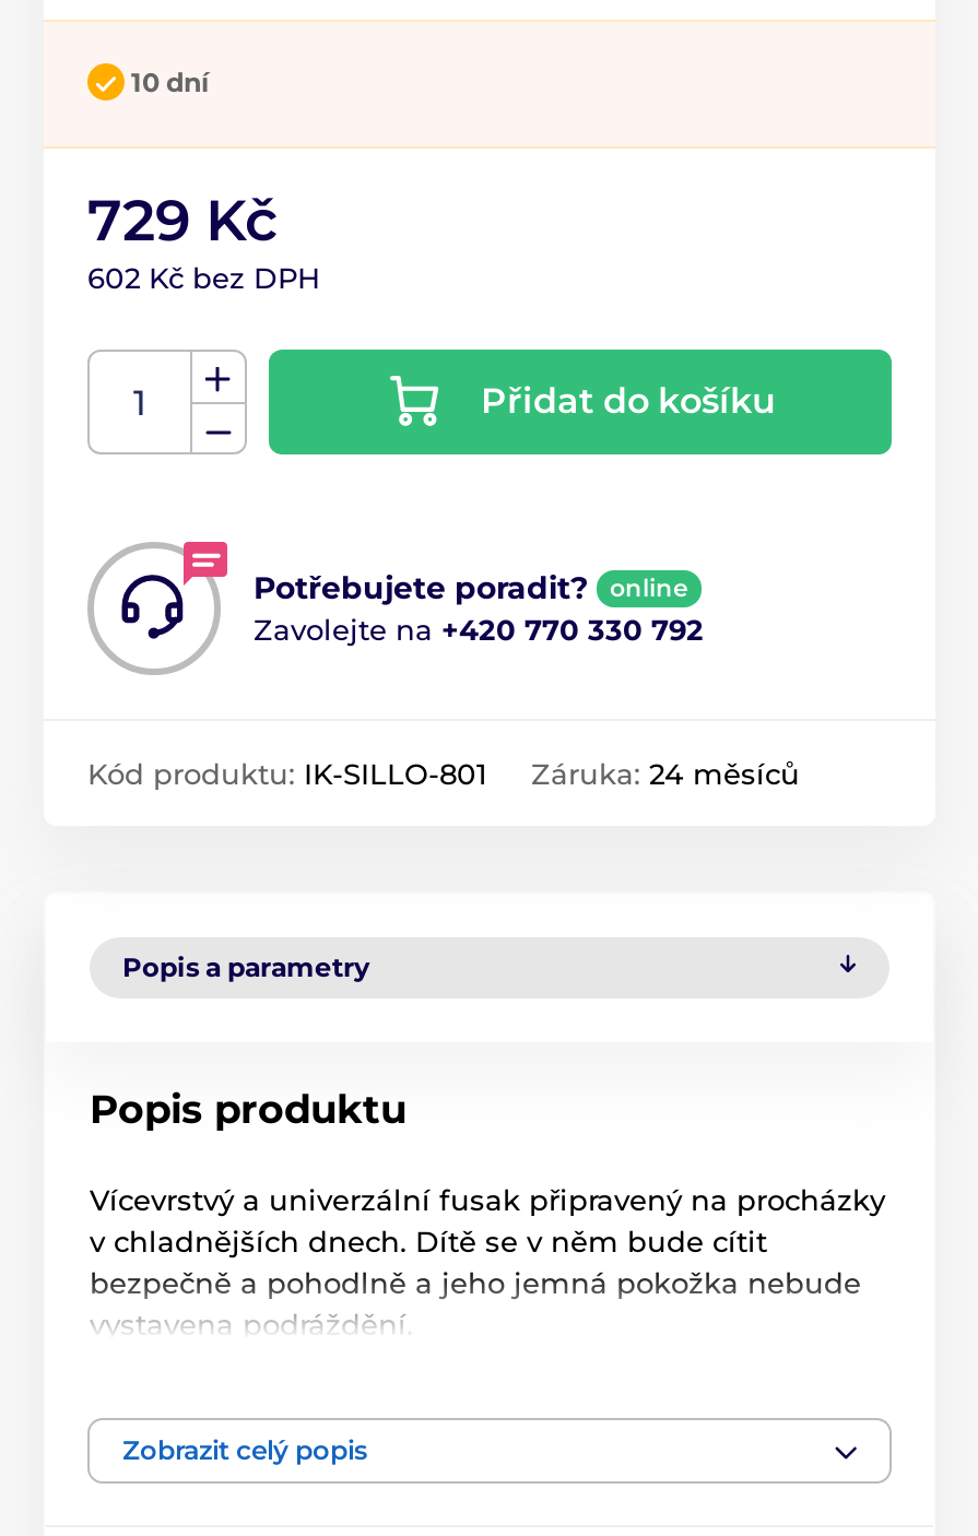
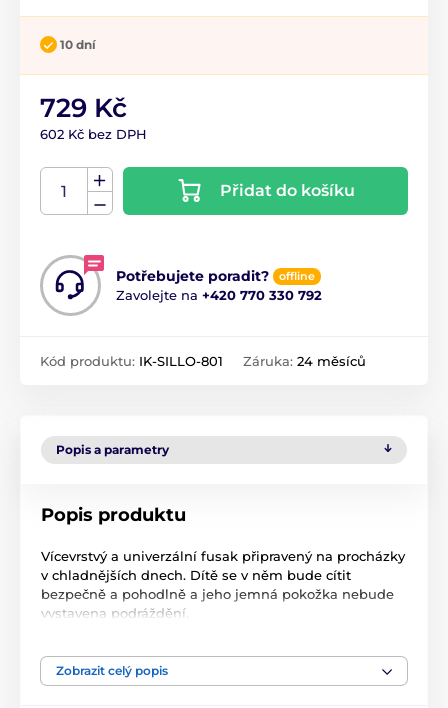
- online
+ offline
